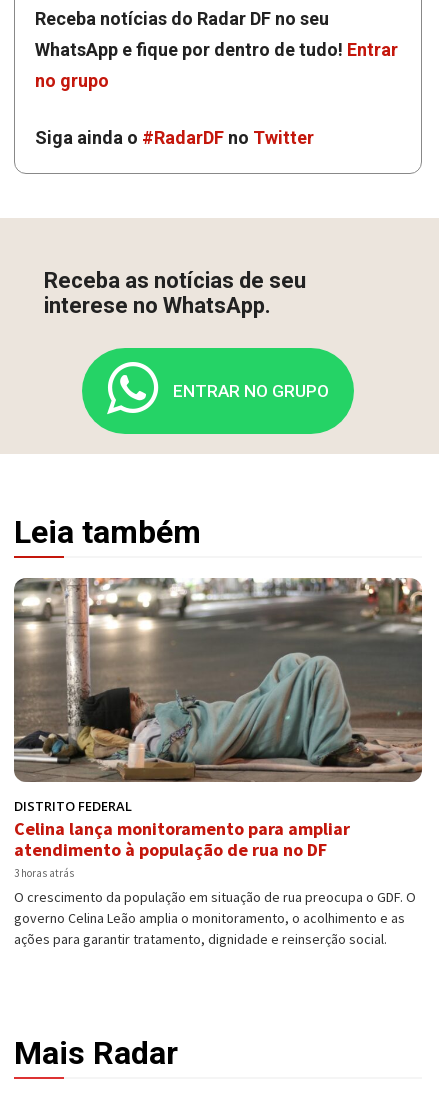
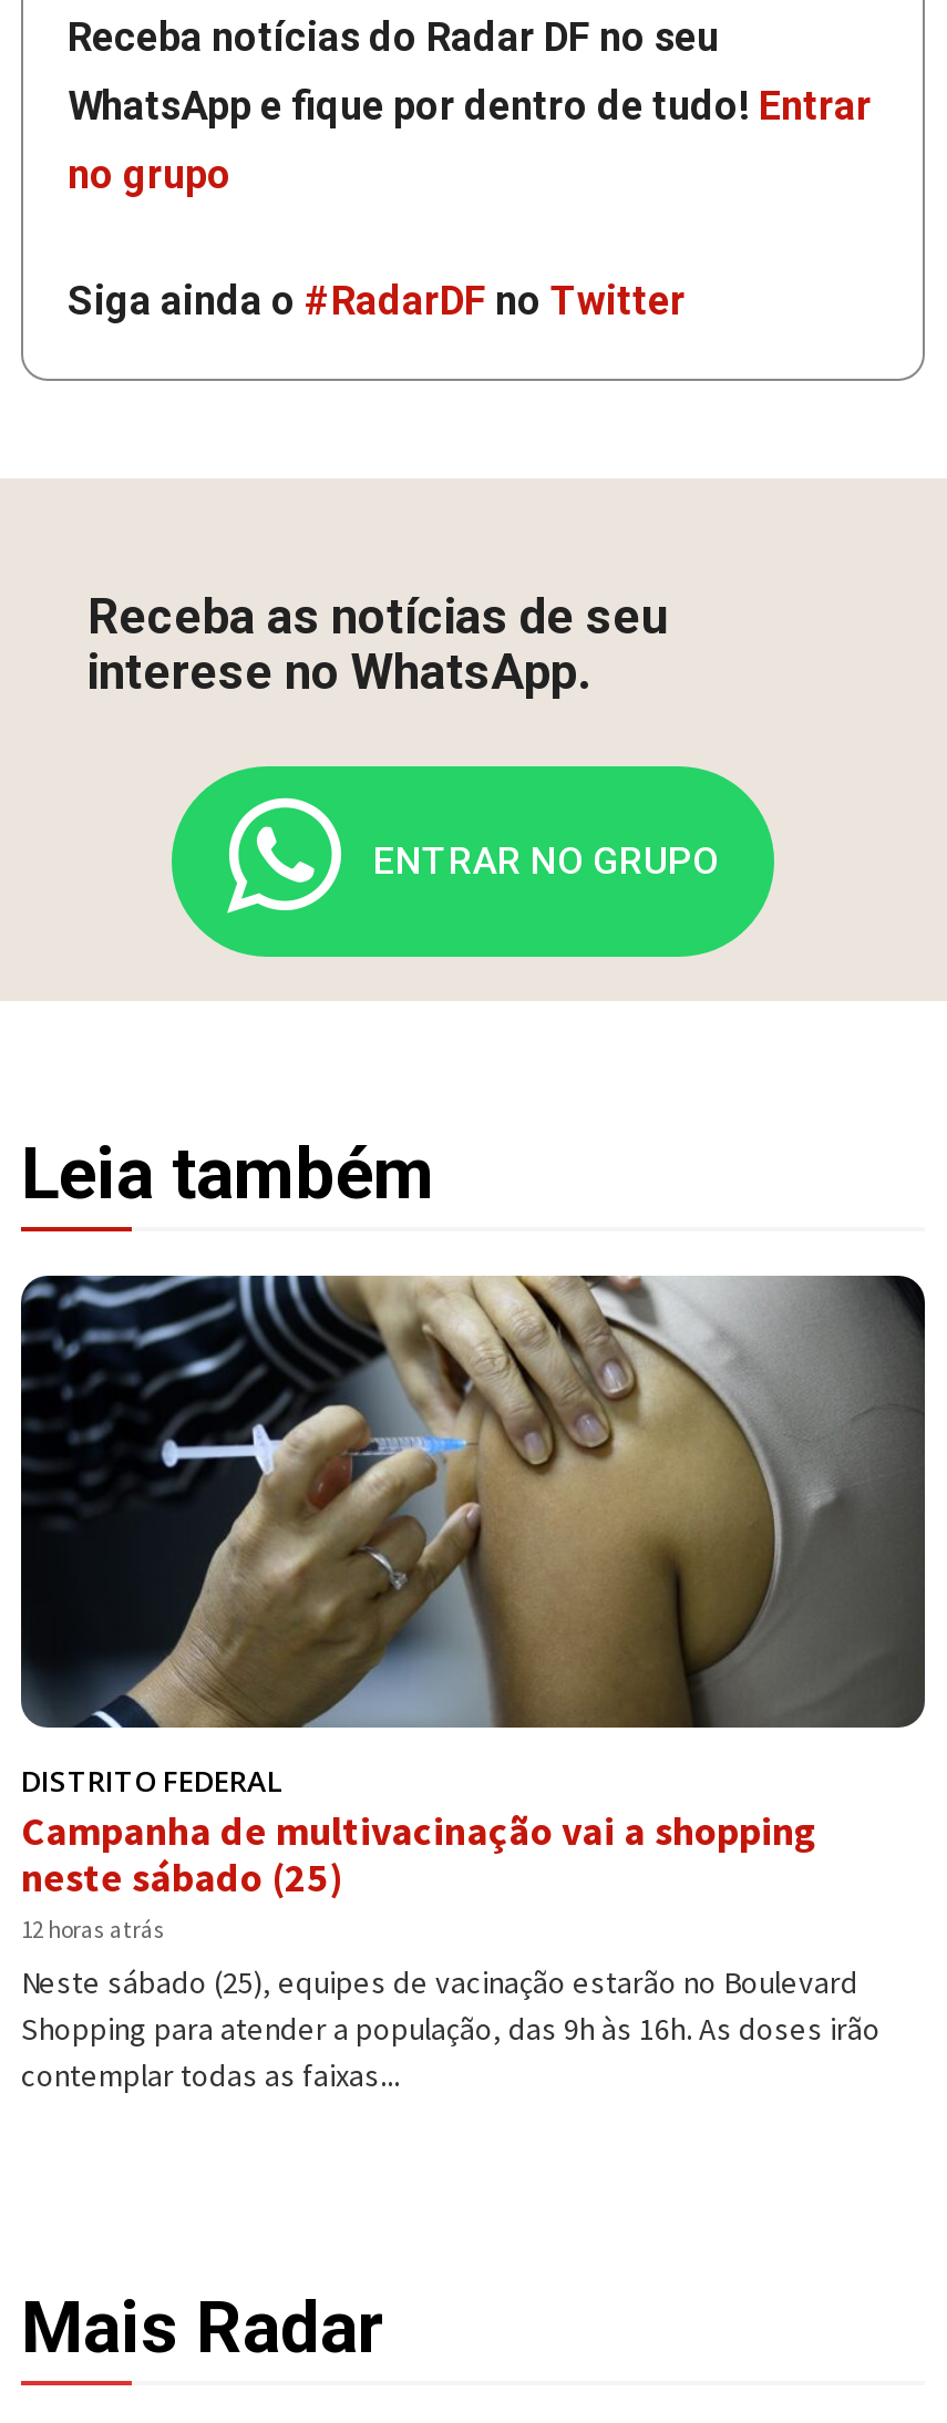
- [image]
- Celina lança monitoramento para ampliar
- atendimento à população de rua no DF
- 3 horas atrás
- O crescimento da população em situação de rua preocupa o GDF. O
- governo Celina Leão amplia o monitoramento, o acolhimento e as
- ações para garantir tratamento, dignidade e reinserção social.
+ [image]
+ Campanha de multivacinação vai a shopping
+ neste sábado (25)
+ 12 horas atrás
+ Neste sábado (25), equipes de vacinação estarão no Boulevard
+ Shopping para atender a população, das 9h às 16h. As doses irão
+ contemplar todas as faixas...
